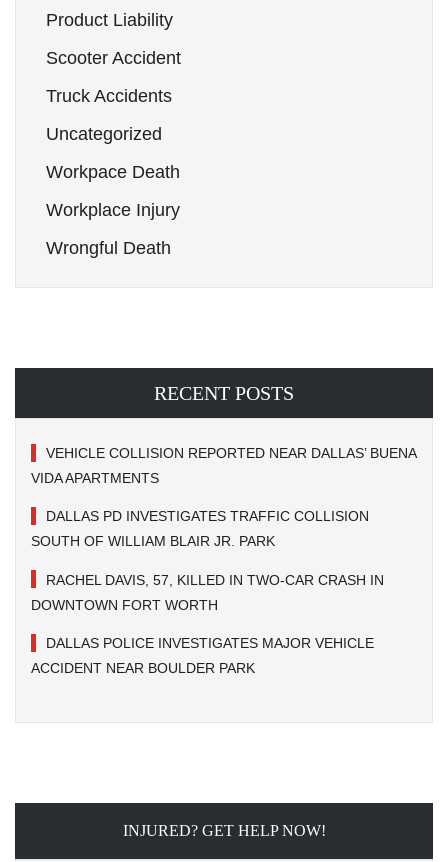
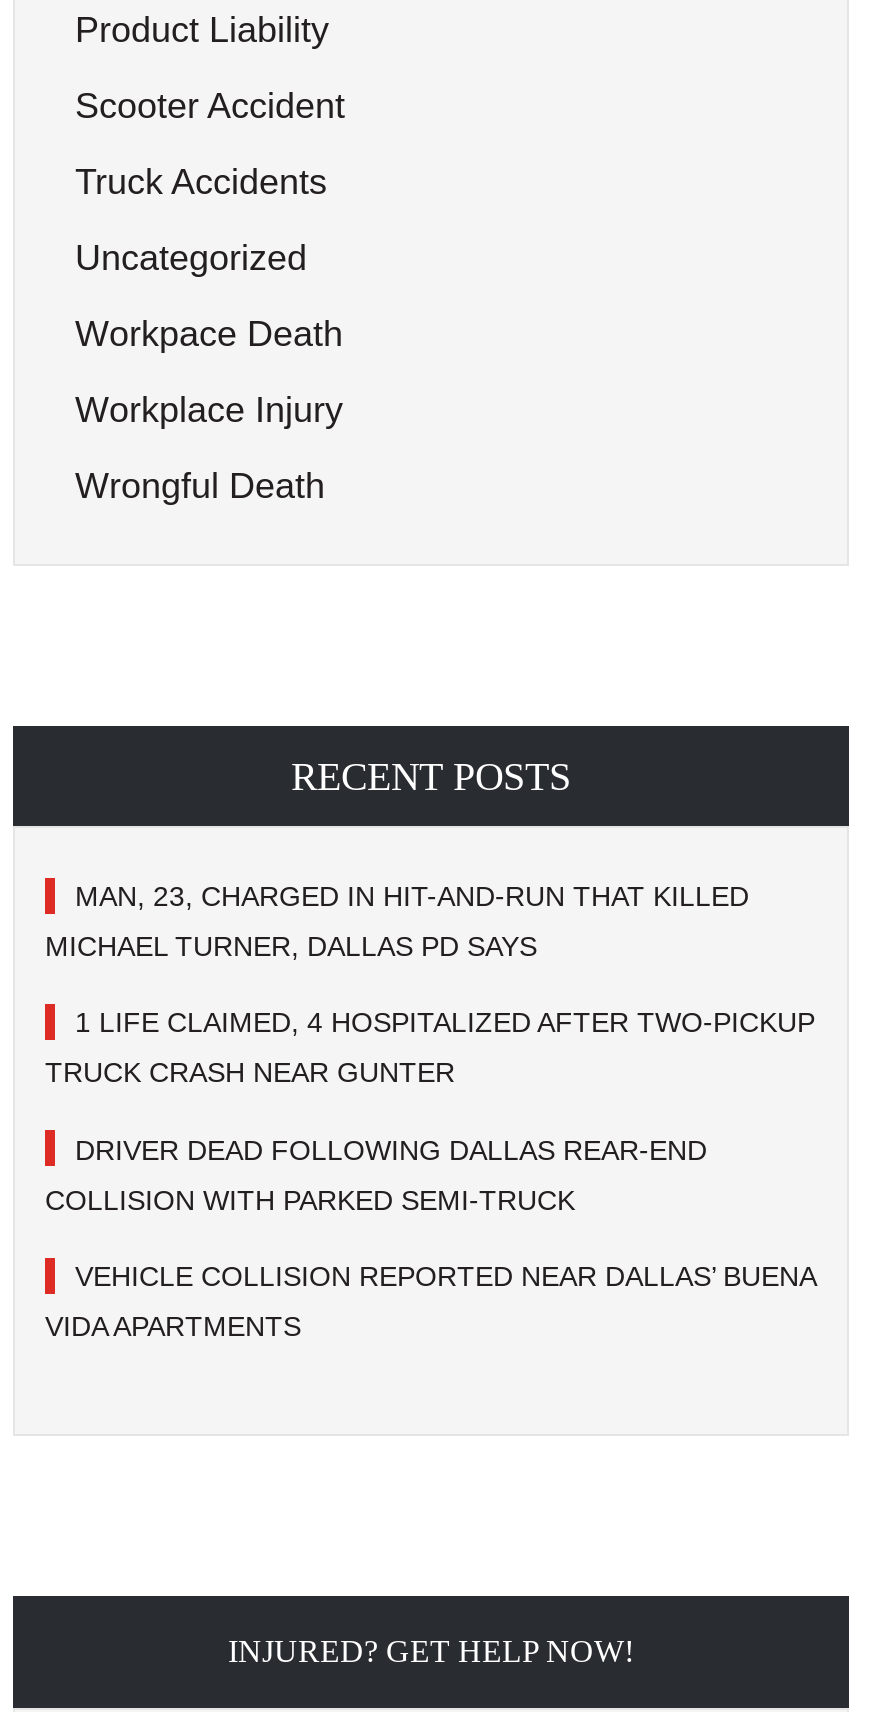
+ MAN, 23, CHARGED IN HIT-AND-RUN THAT KILLED
+ MICHAEL TURNER, DALLAS PD SAYS
+ 1 LIFE CLAIMED, 4 HOSPITALIZED AFTER TWO-PICKUP
+ TRUCK CRASH NEAR GUNTER
+ DRIVER DEAD FOLLOWING DALLAS REAR-END
+ COLLISION WITH PARKED SEMI-TRUCK

moved down: VEHICLE COLLISION REPORTED NEAR DALLAS’ BUENA | VIDA APARTMENTS

- DALLAS PD INVESTIGATES TRAFFIC COLLISION
- SOUTH OF WILLIAM BLAIR JR. PARK
- RACHEL DAVIS, 57, KILLED IN TWO-CAR CRASH IN
- DOWNTOWN FORT WORTH
- DALLAS POLICE INVESTIGATES MAJOR VEHICLE
- ACCIDENT NEAR BOULDER PARK
